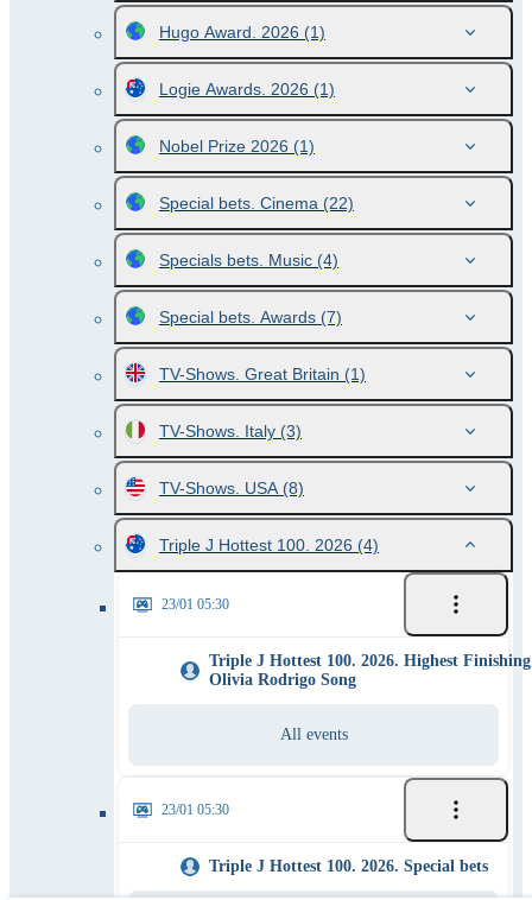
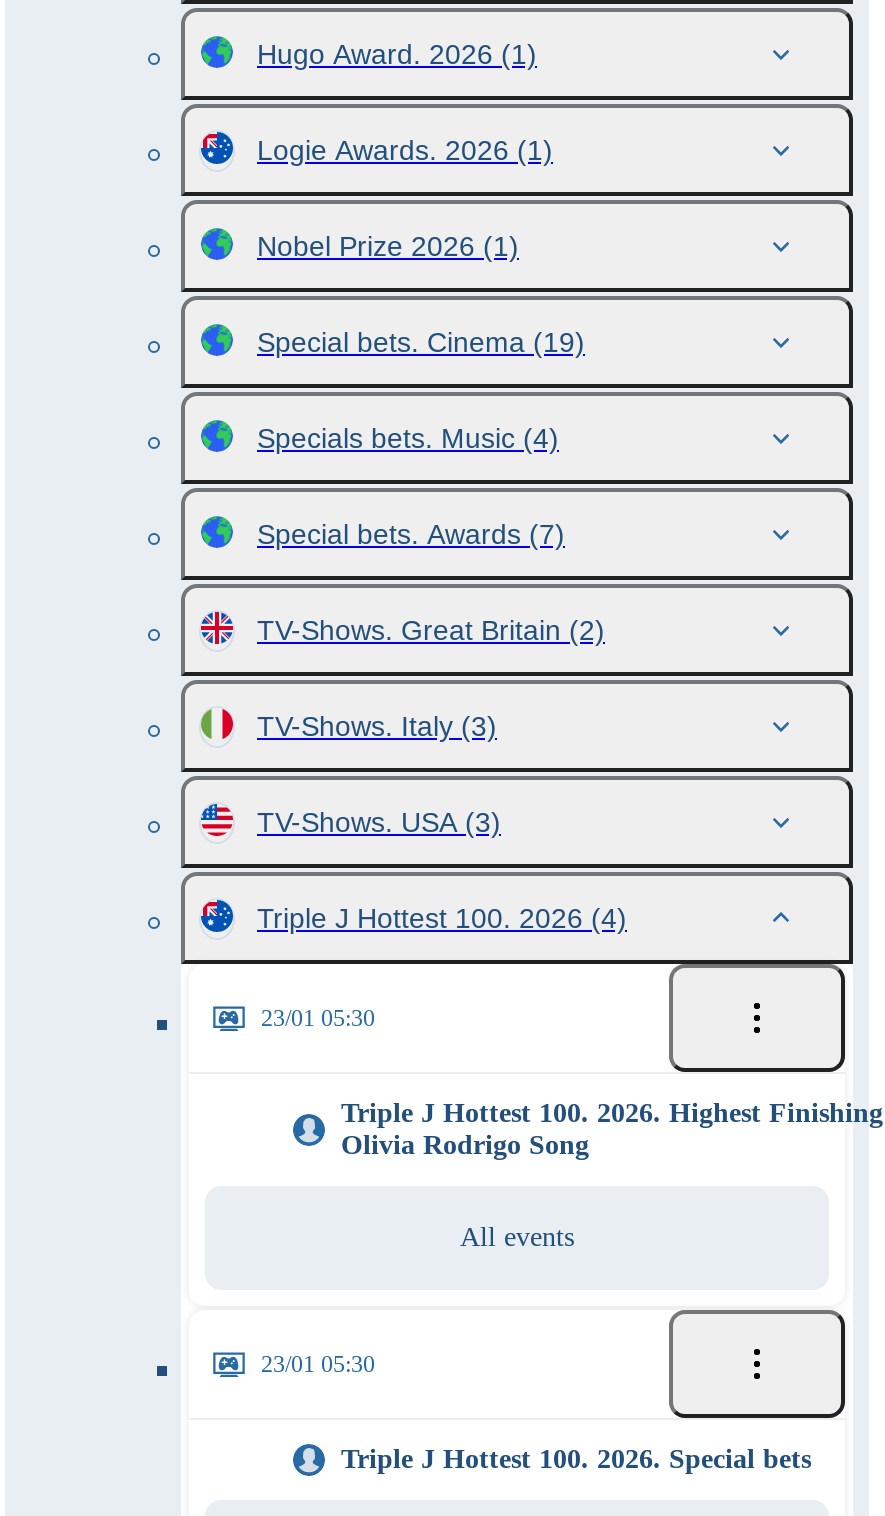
- Special bets. Cinema (22)
+ Special bets. Cinema (19)

- TV-Shows. Great Britain (1)
+ TV-Shows. Great Britain (2)

- TV-Shows. USA (8)
+ TV-Shows. USA (3)
